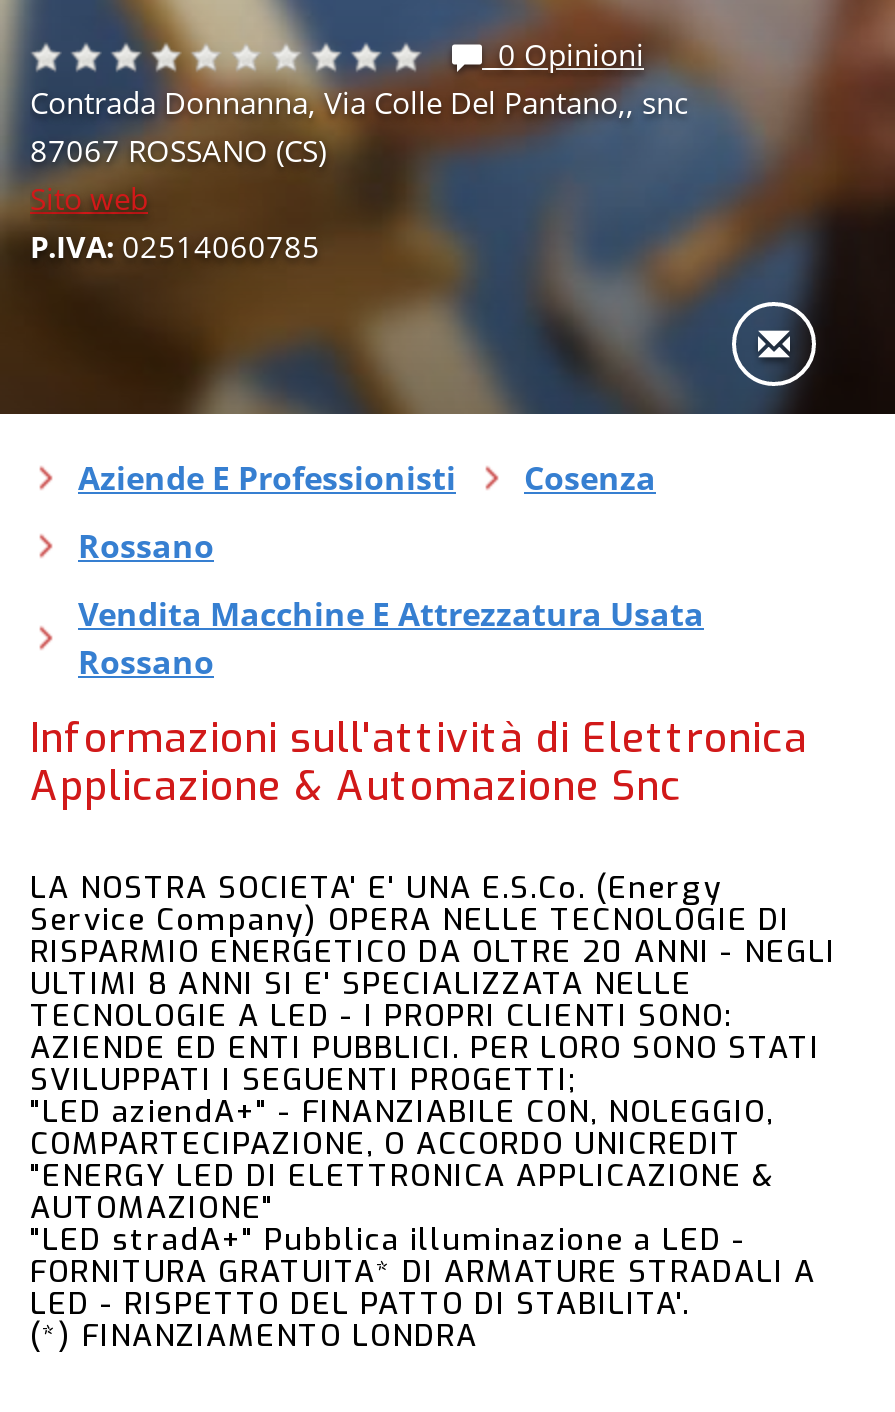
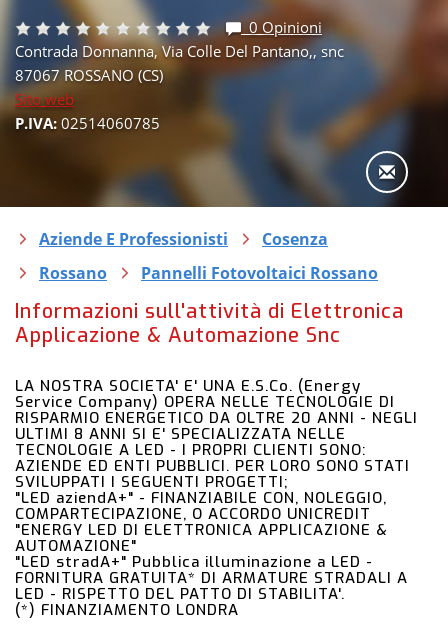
- Vendita Macchine E Attrezzatura Usata
- Rossano
+ Pannelli Fotovoltaici Rossano
